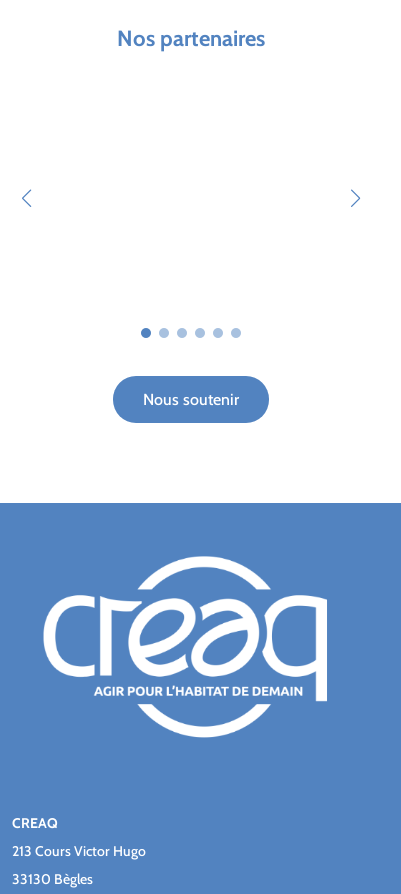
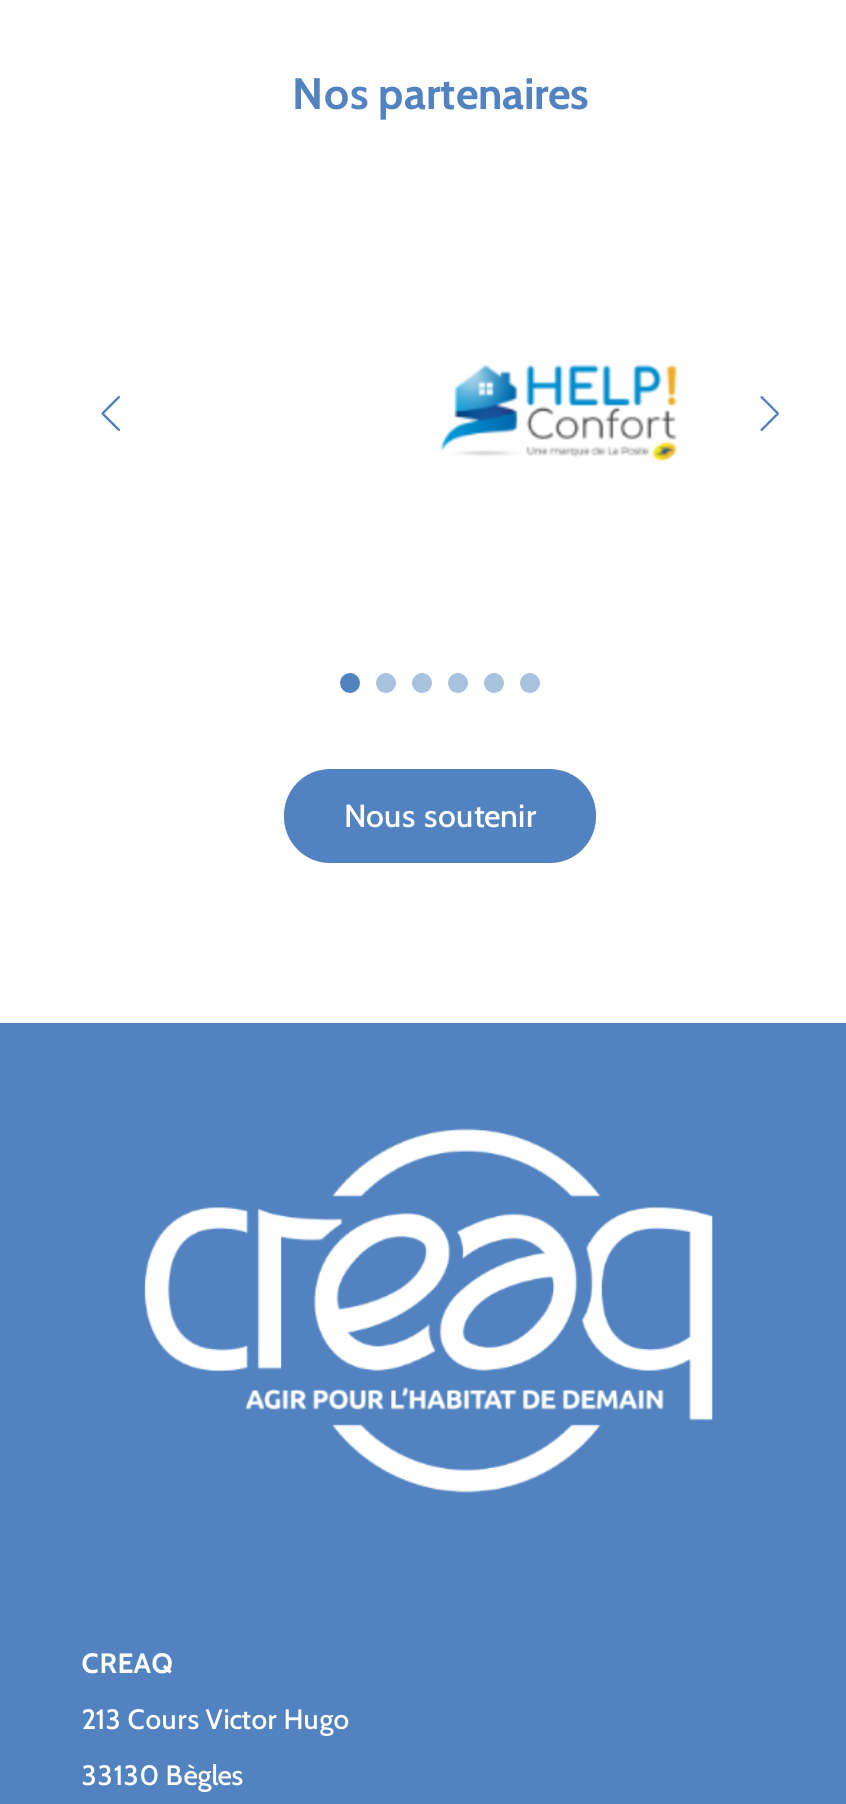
+ [image]
